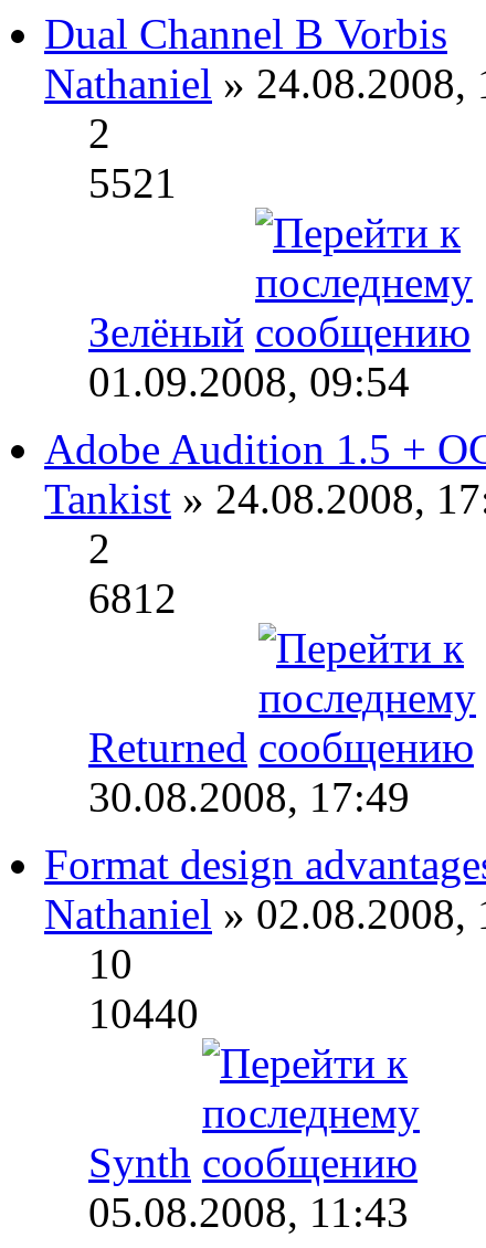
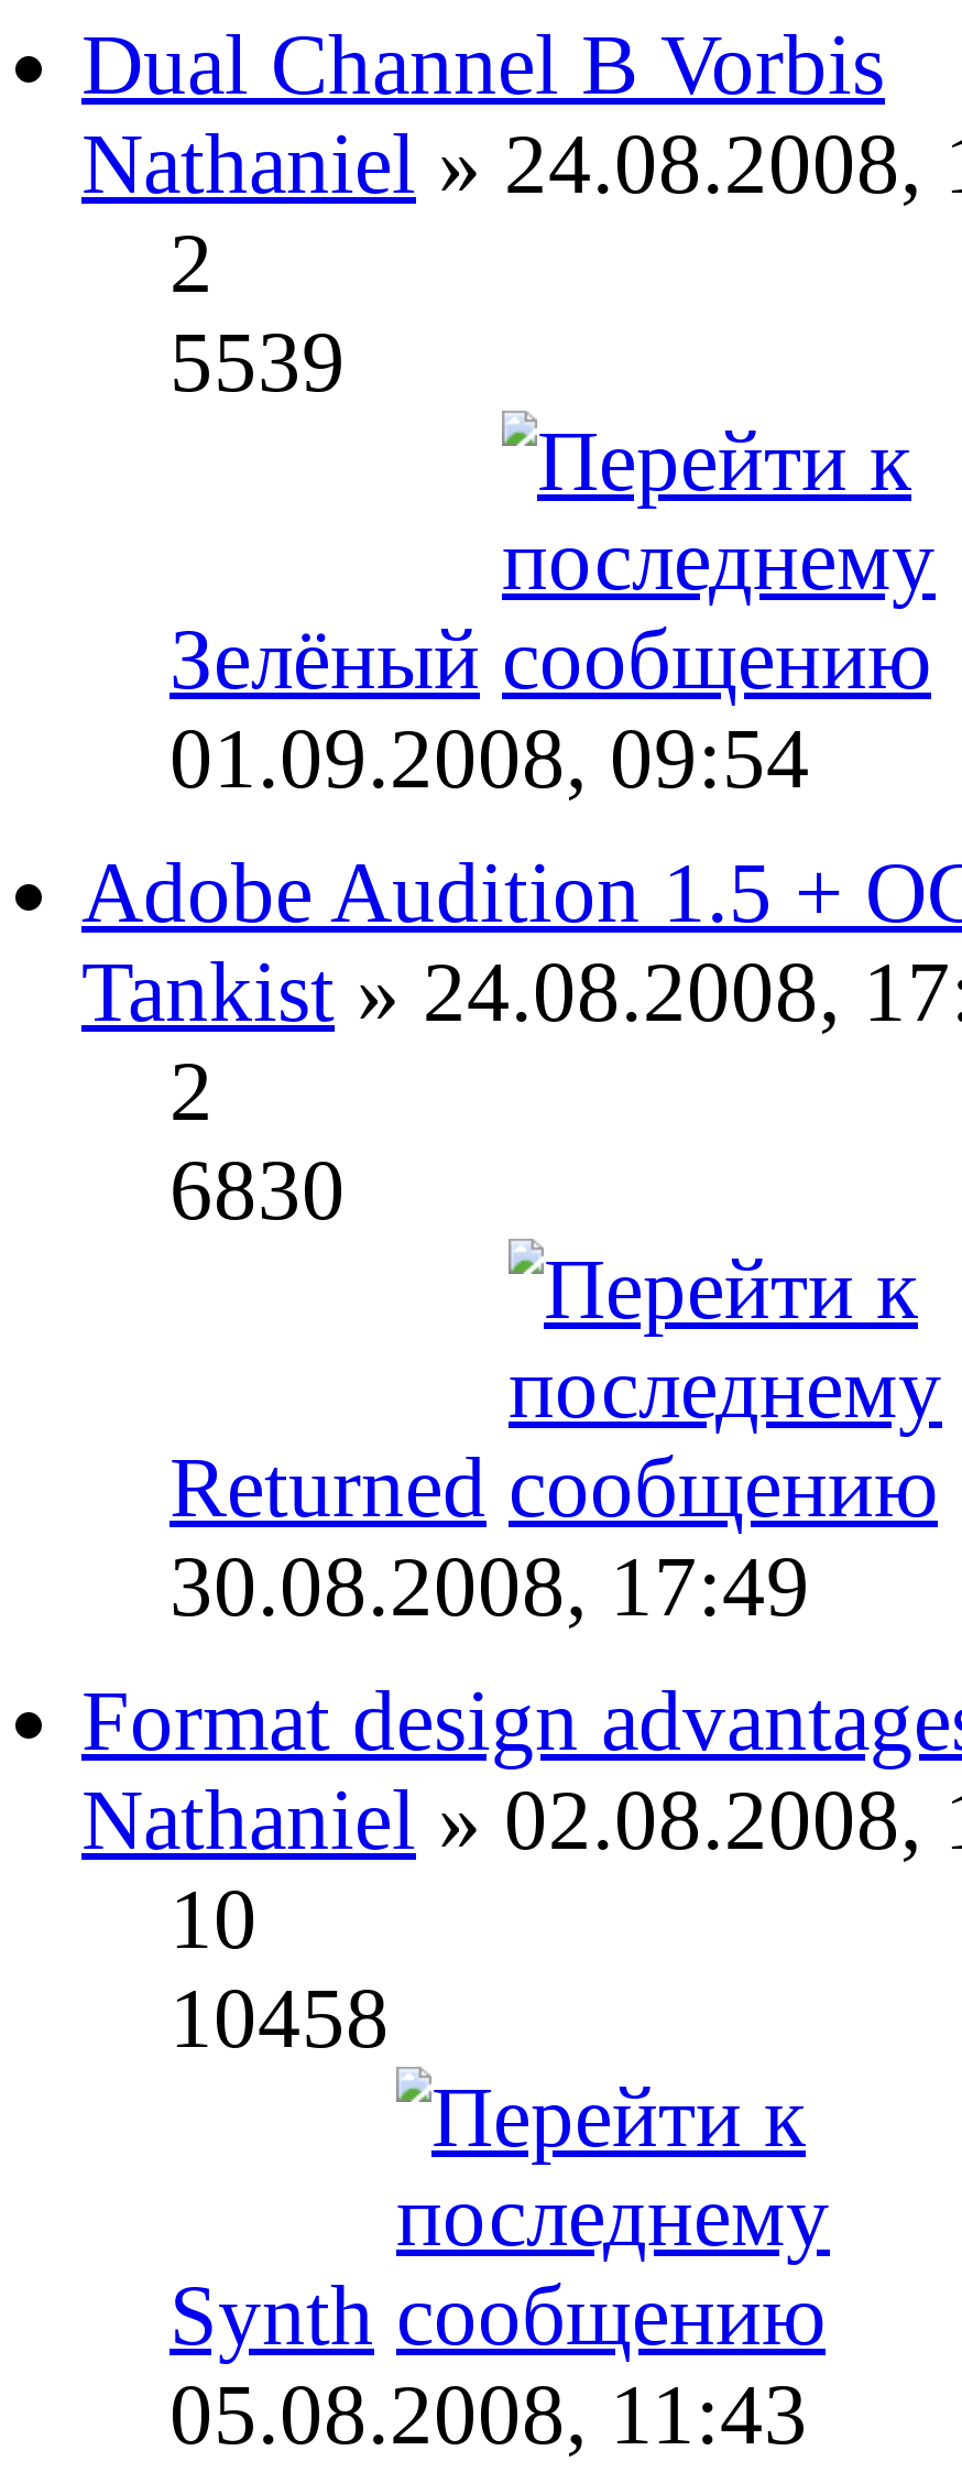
- 5521
+ 5539

- 6812
+ 6830

- 10440
+ 10458
